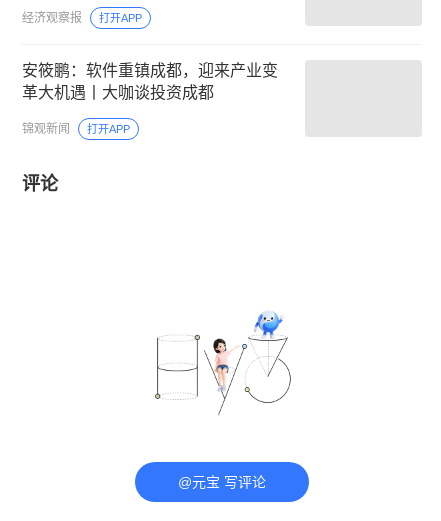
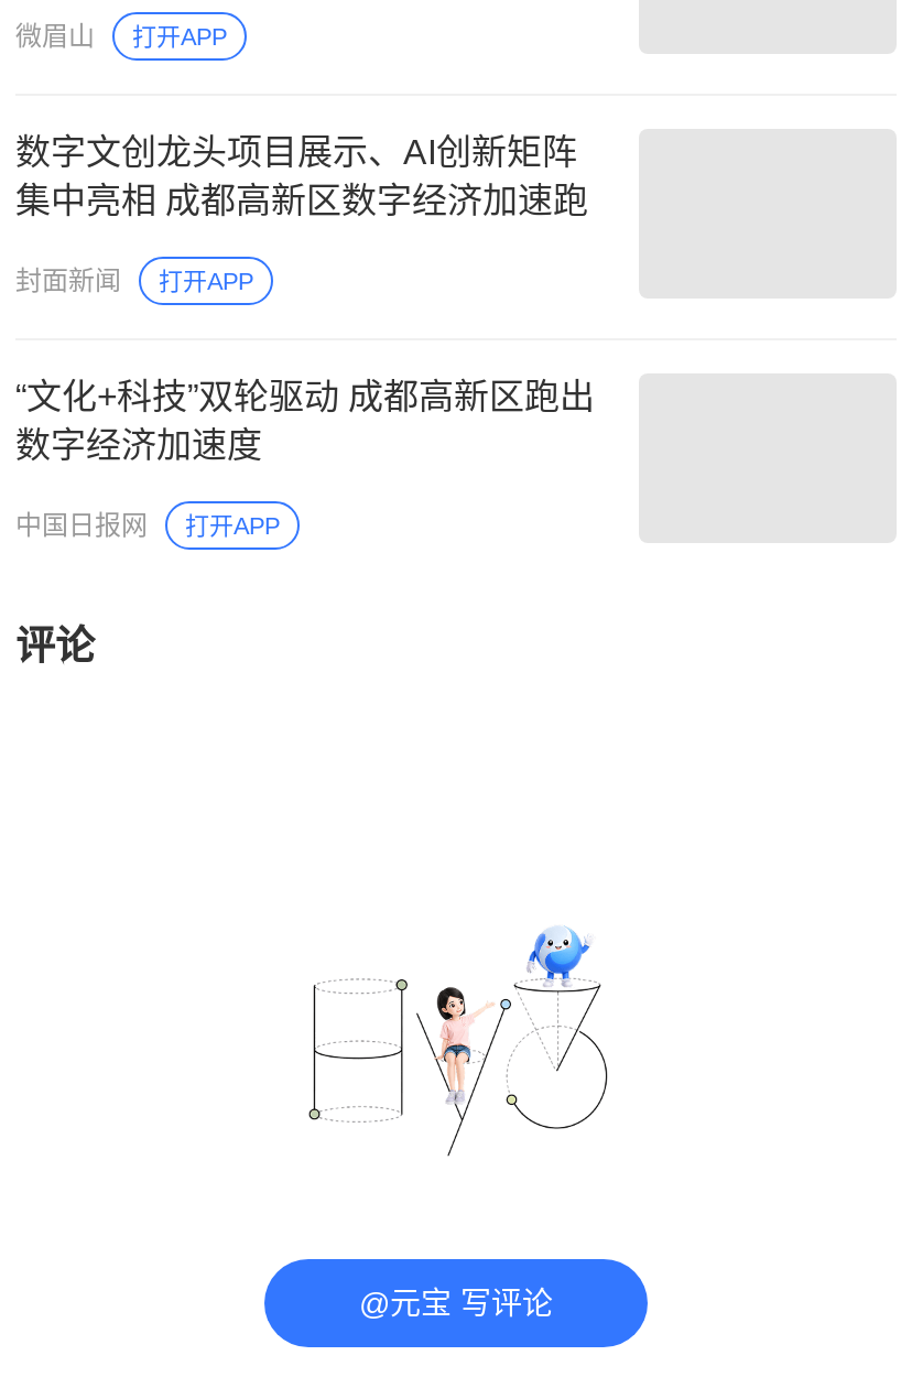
- 经济观察报
+ 微眉山

- 安筱鹏：软件重镇成都，迎来产业变
- 革大机遇丨大咖谈投资成都
- 锦观新闻
+ 数字文创龙头项目展示、AI创新矩阵
+ 集中亮相 成都高新区数字经济加速跑
+ 封面新闻
+ 打开APP
+ “文化+科技”双轮驱动 成都高新区跑出
+ 数字经济加速度
+ 中国日报网
